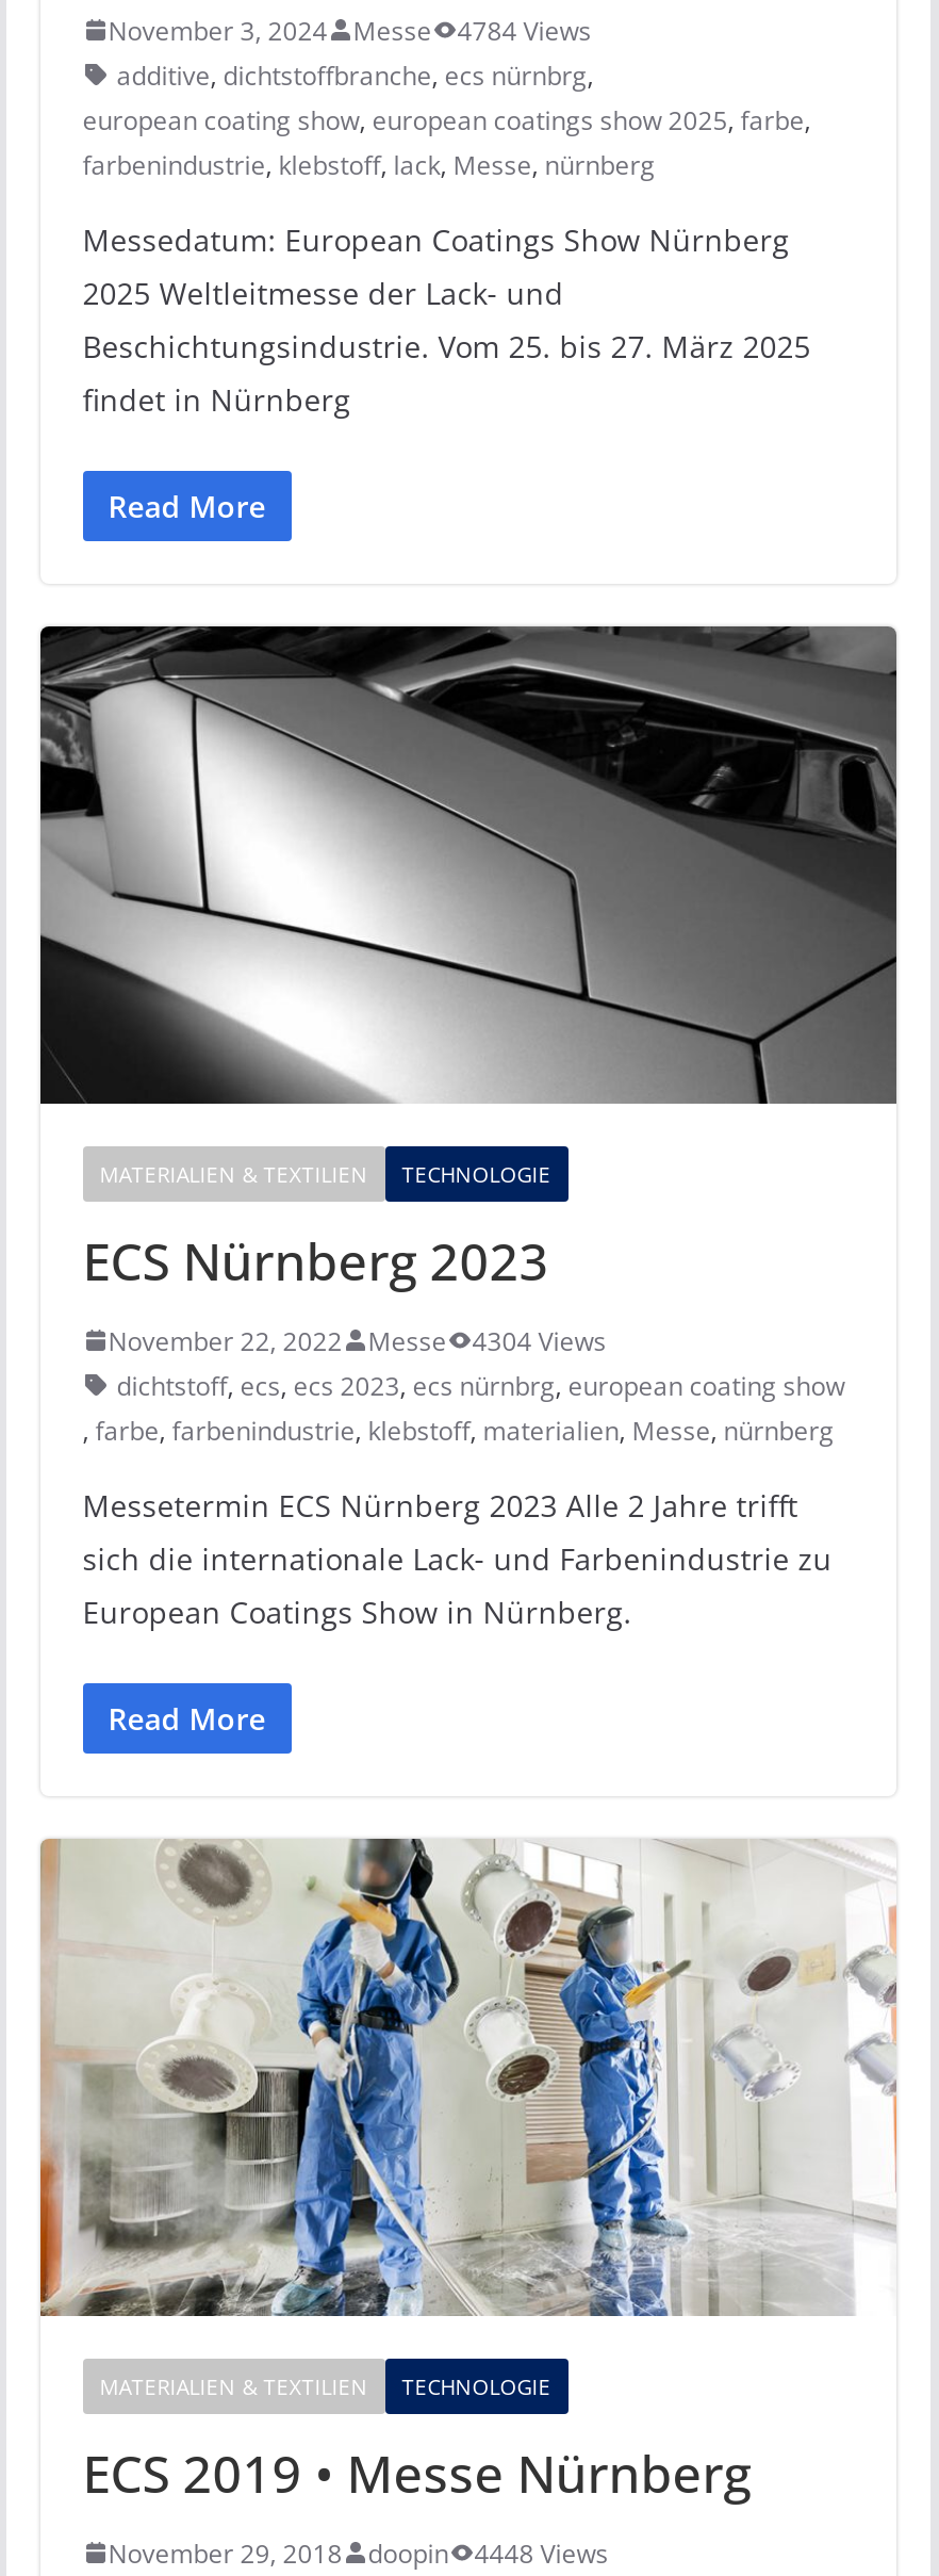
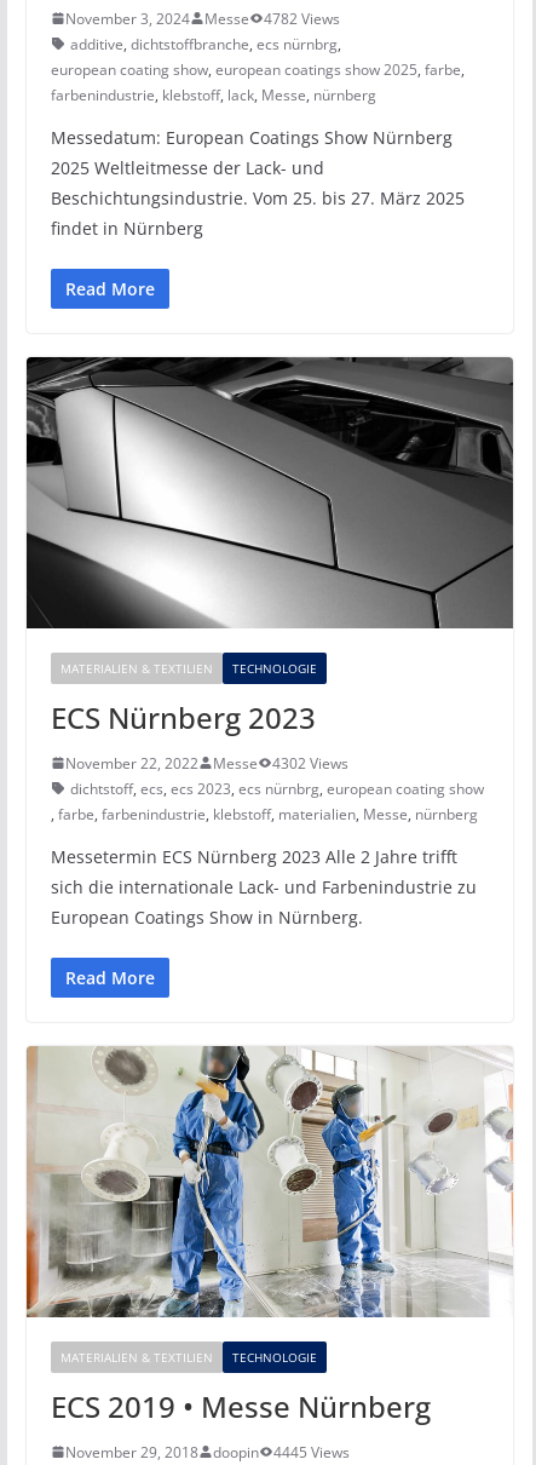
- November 3, 2024 Messe 4784 Views
+ November 3, 2024 Messe 4782 Views

- November 22, 2022 Messe 4304 Views
+ November 22, 2022 Messe 4302 Views

- November 29, 2018 doopin 4448 Views
+ November 29, 2018 doopin 4445 Views
